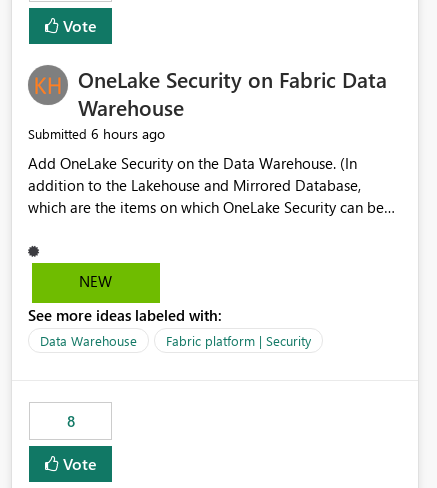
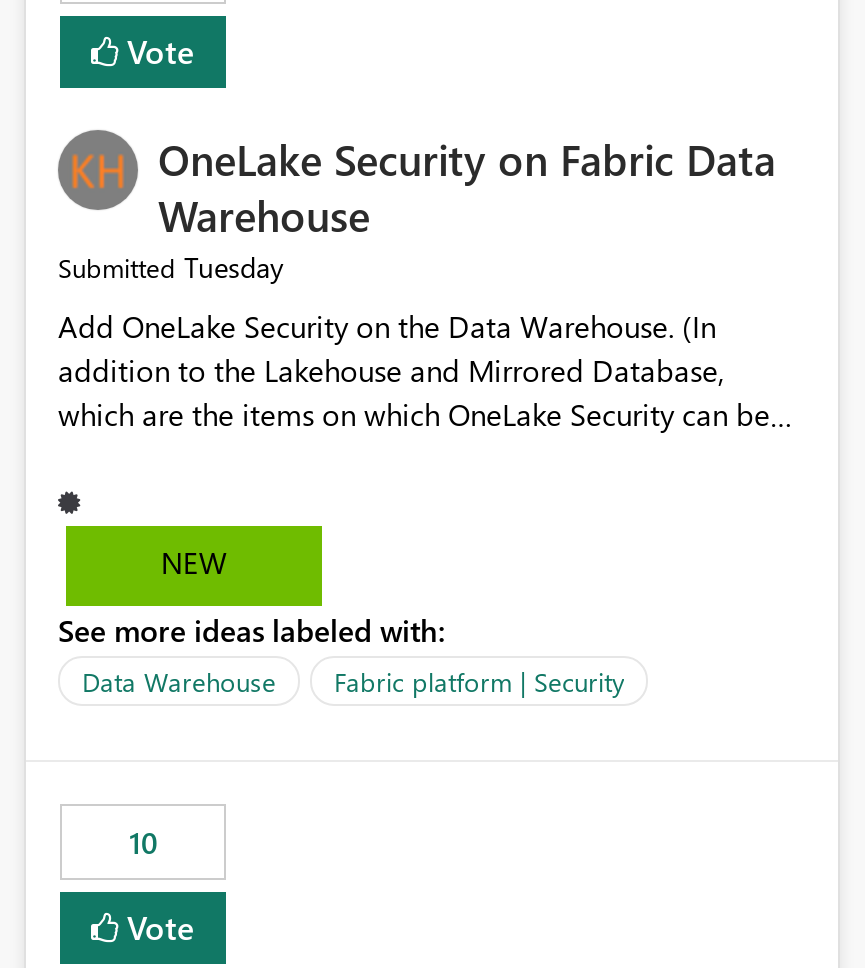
- Submitted 6 hours ago
+ Submitted Tuesday

- 8
+ 10
